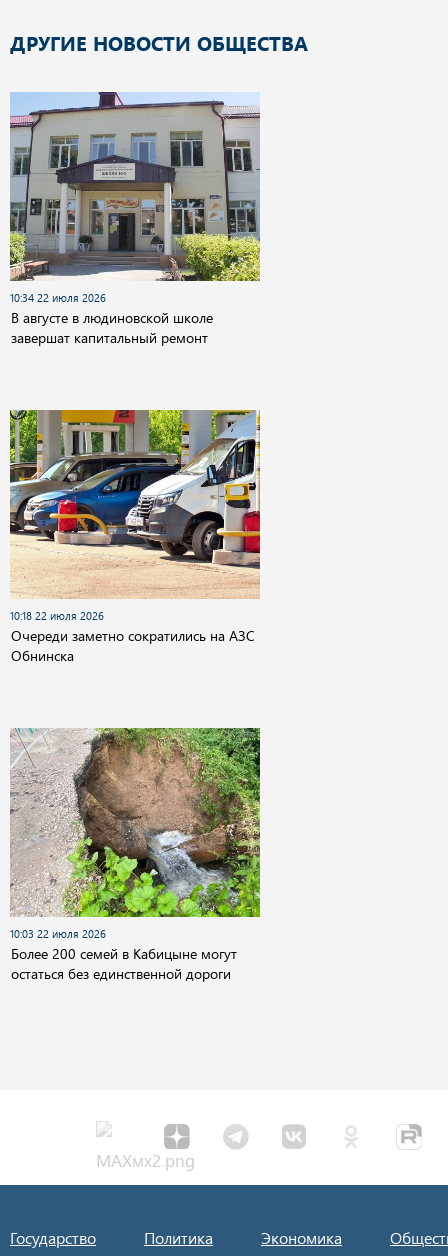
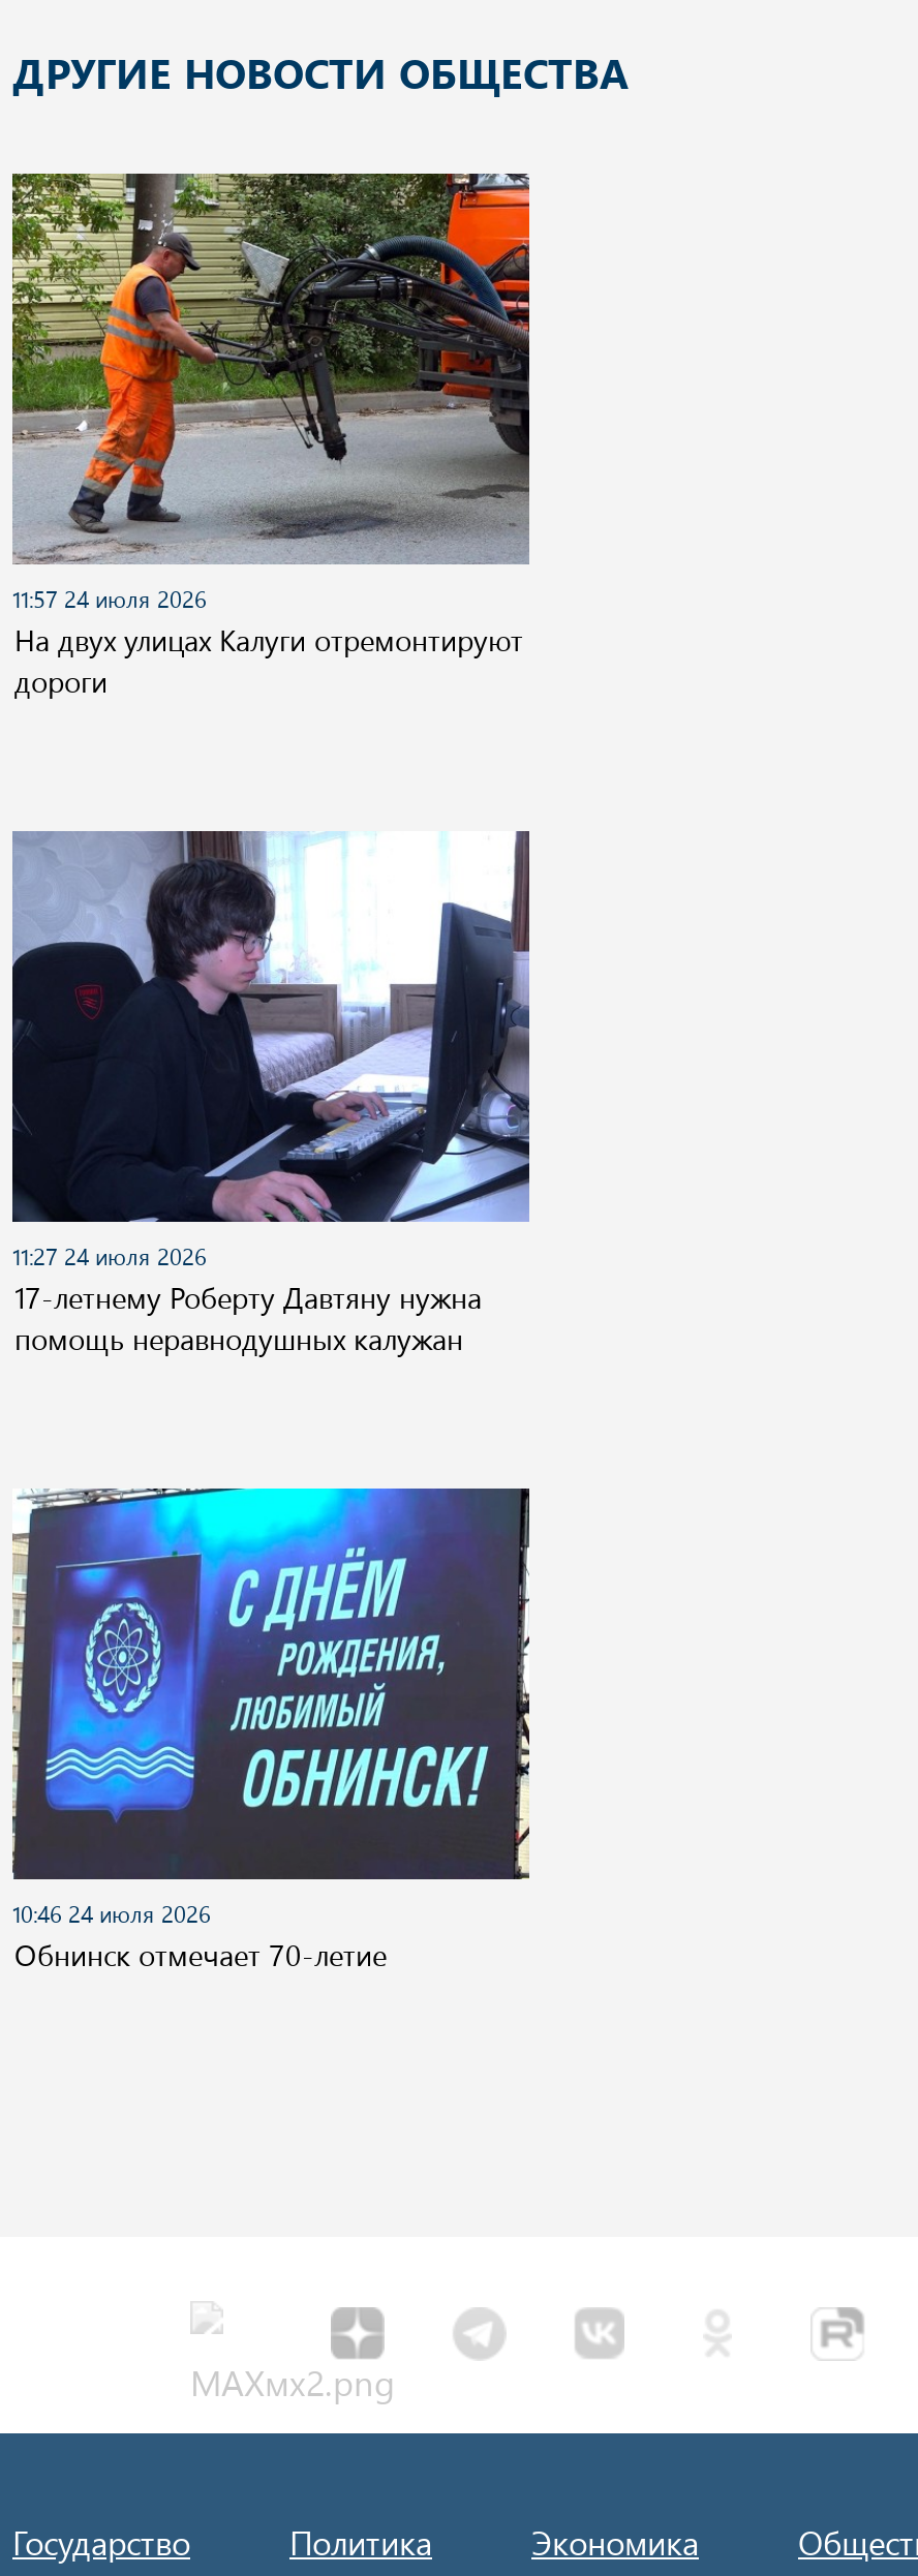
- [image]
- 10:34 22 июля 2026
- В августе в людиновской школе
- завершат капитальный ремонт
+ [image]
+ 11:57 24 июля 2026
+ На двух улицах Калуги отремонтируют
+ дороги

- [image]
- 10:18 22 июля 2026
- Очереди заметно сократились на АЗС
- Обнинска
+ [image]
+ 11:27 24 июля 2026
+ 17-летнему Роберту Давтяну нужна
+ помощь неравнодушных калужан

- [image]
- 10:03 22 июля 2026
- Более 200 семей в Кабицыне могут
- остаться без единственной дороги
+ [image]
+ 10:46 24 июля 2026
+ Обнинск отмечает 70-летие
